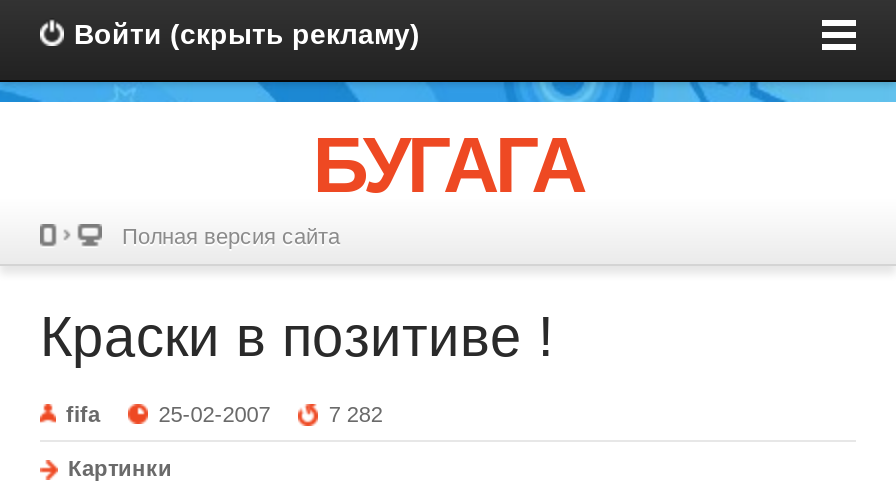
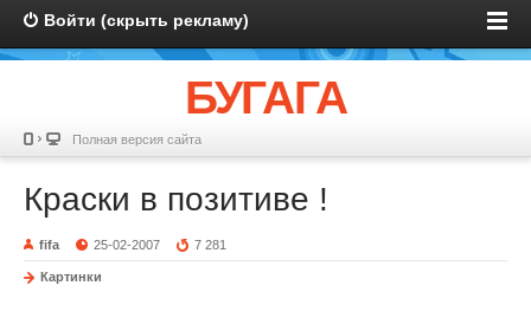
- 7 282
+ 7 281
